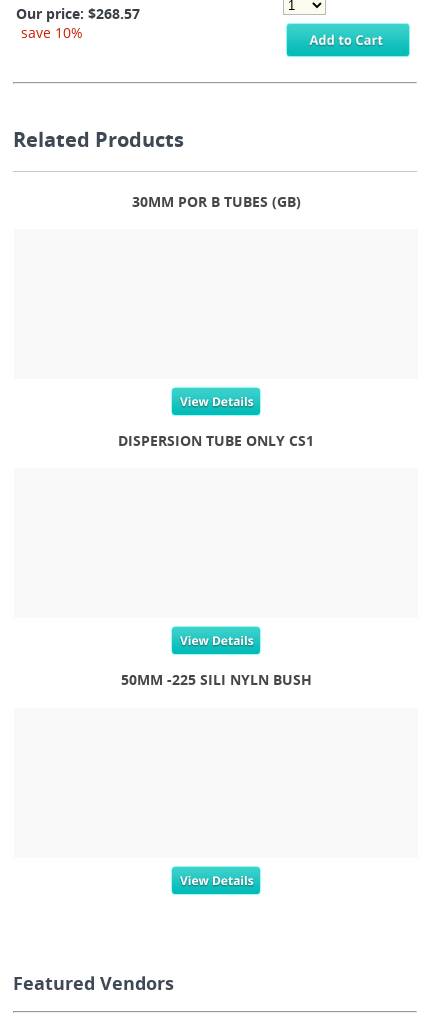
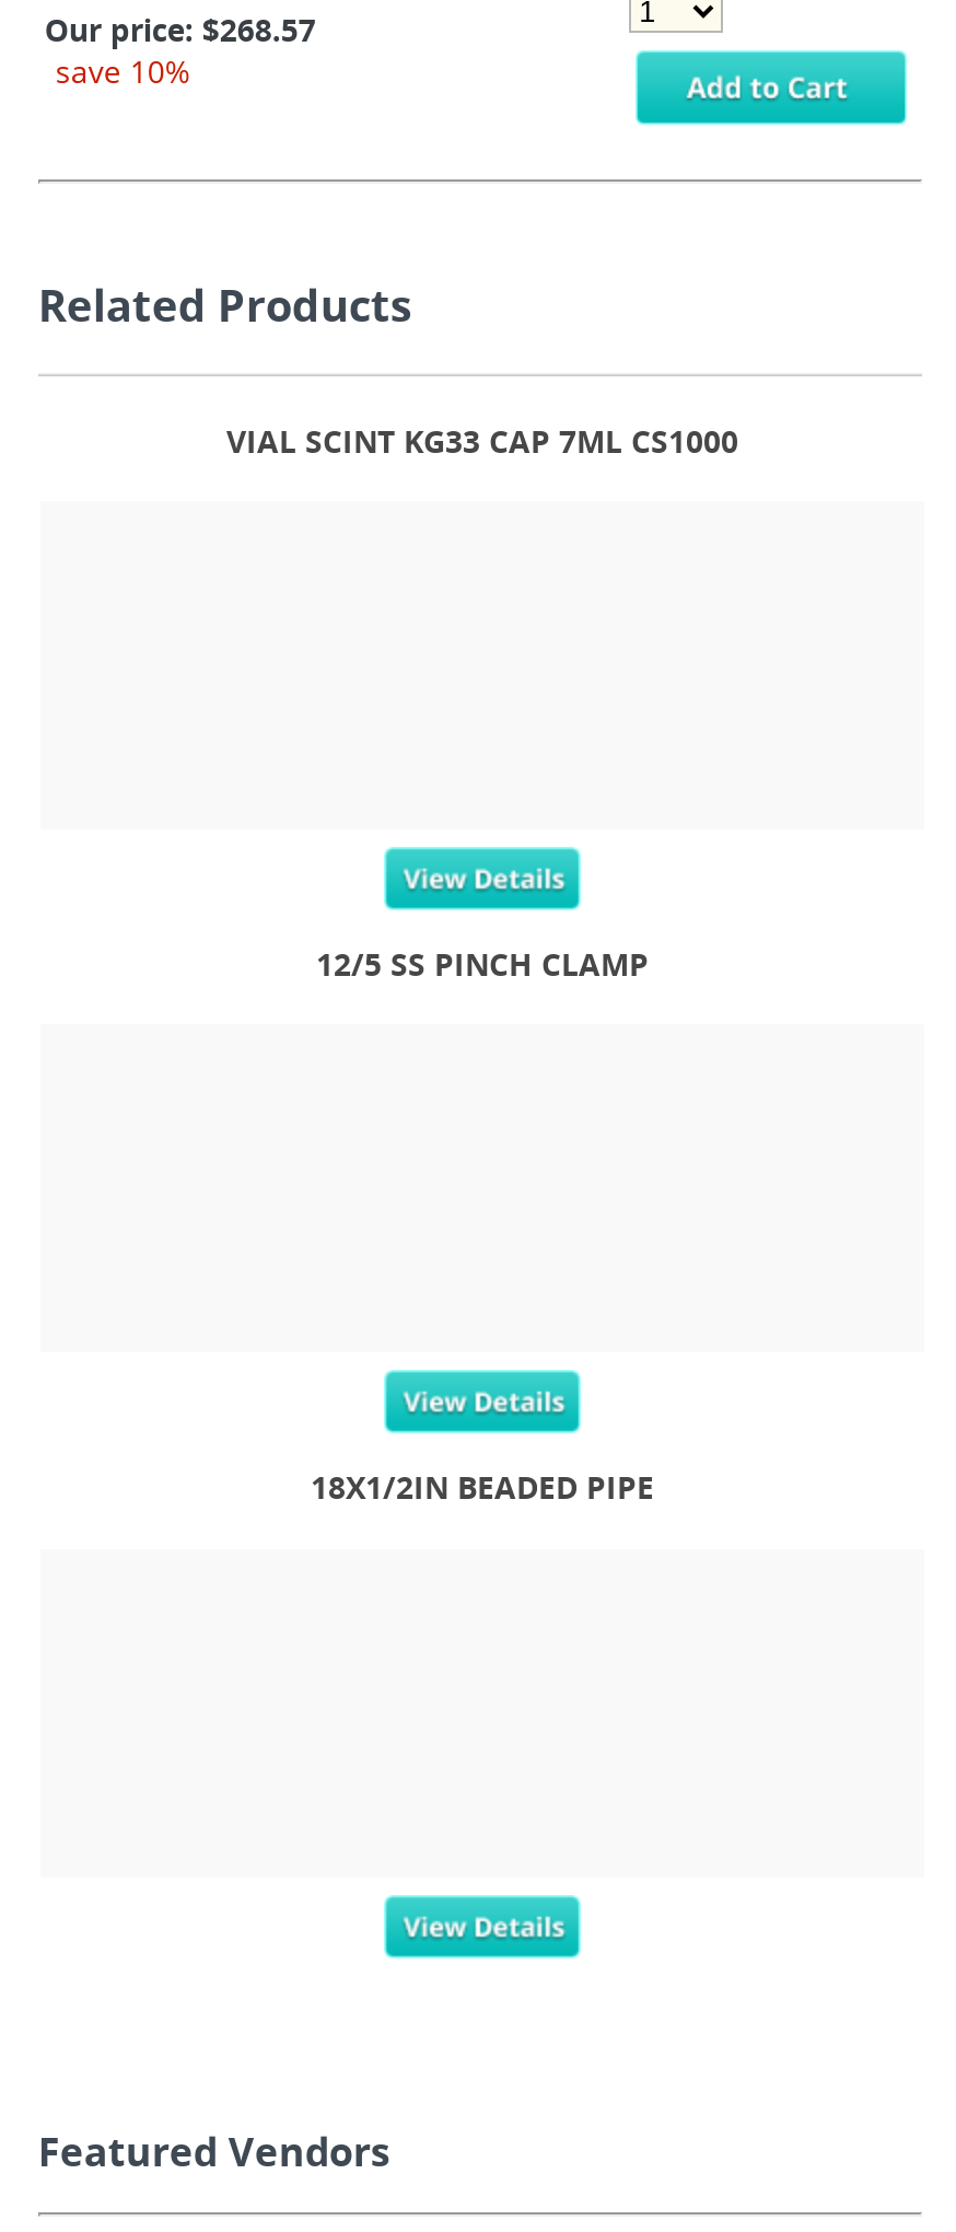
- 30MM POR B TUBES (GB)
+ VIAL SCINT KG33 CAP 7ML CS1000

- DISPERSION TUBE ONLY CS1
+ 12/5 SS PINCH CLAMP

- 50MM -225 SILI NYLN BUSH
+ 18X1/2IN BEADED PIPE
